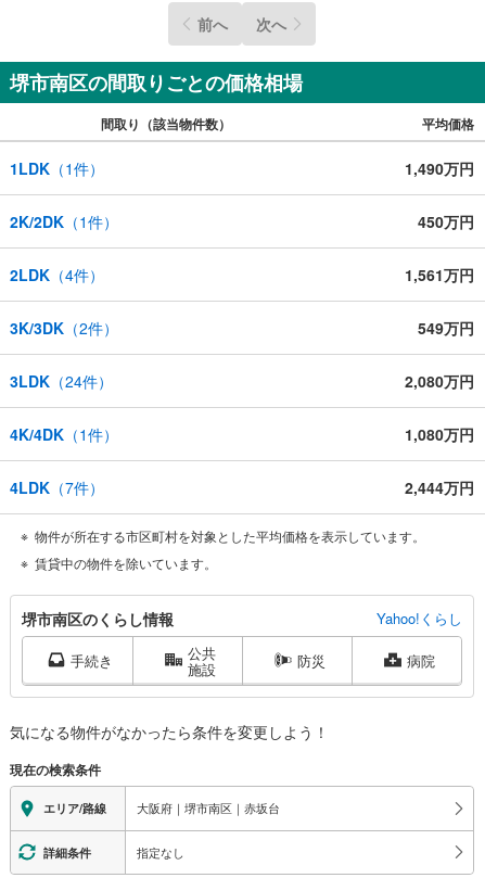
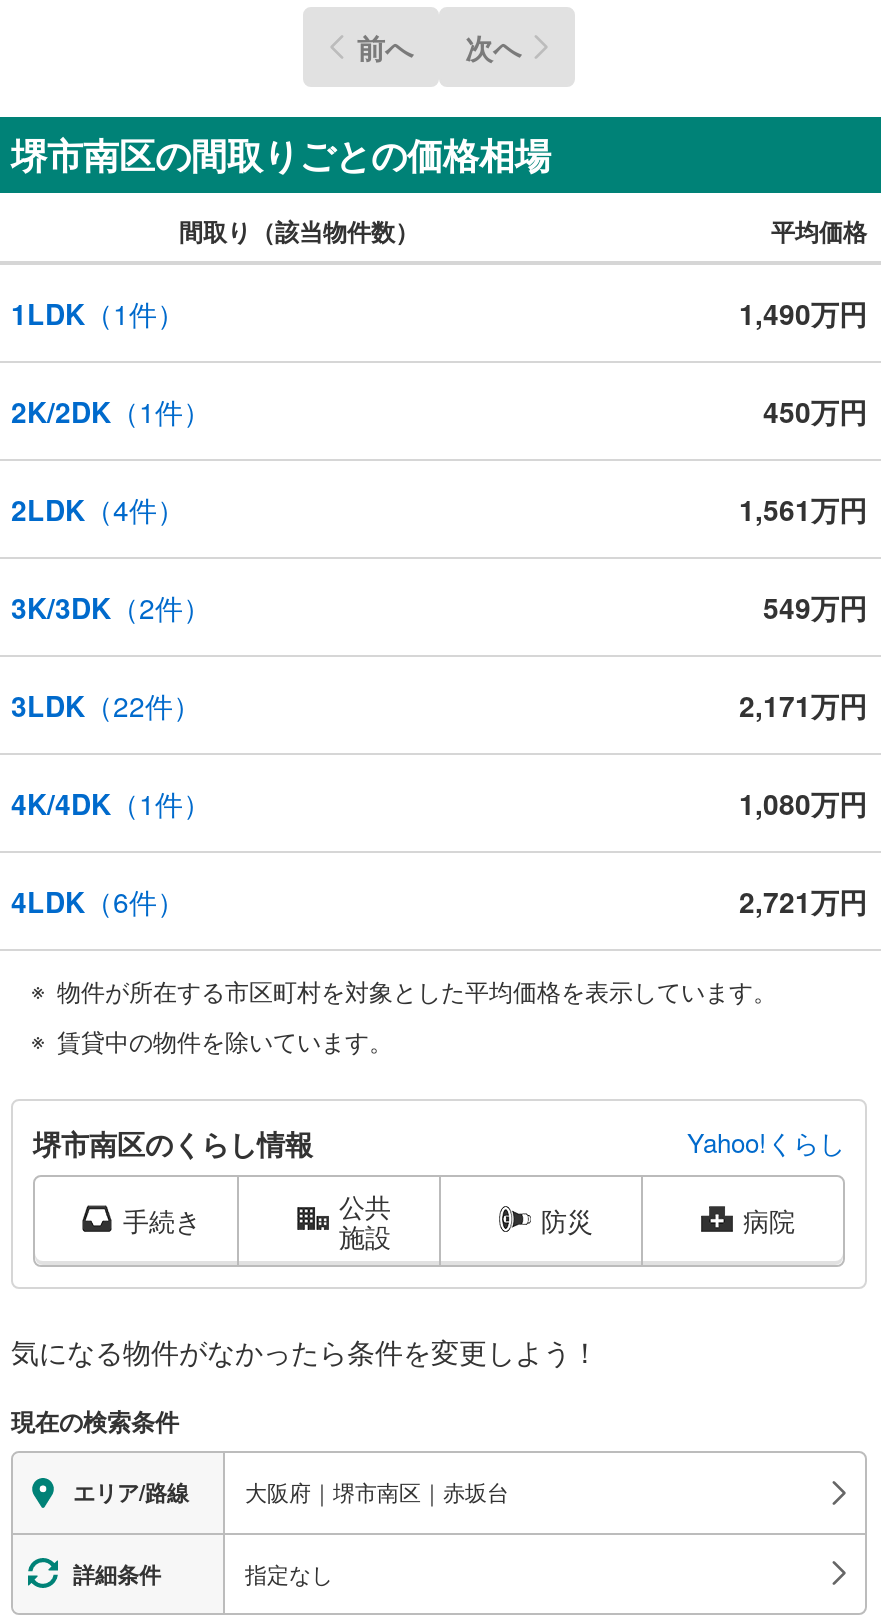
- 3LDK（24件）
+ 3LDK（22件）

- 2,080万円
+ 2,171万円

- 4LDK（7件）
+ 4LDK（6件）

- 2,444万円
+ 2,721万円
